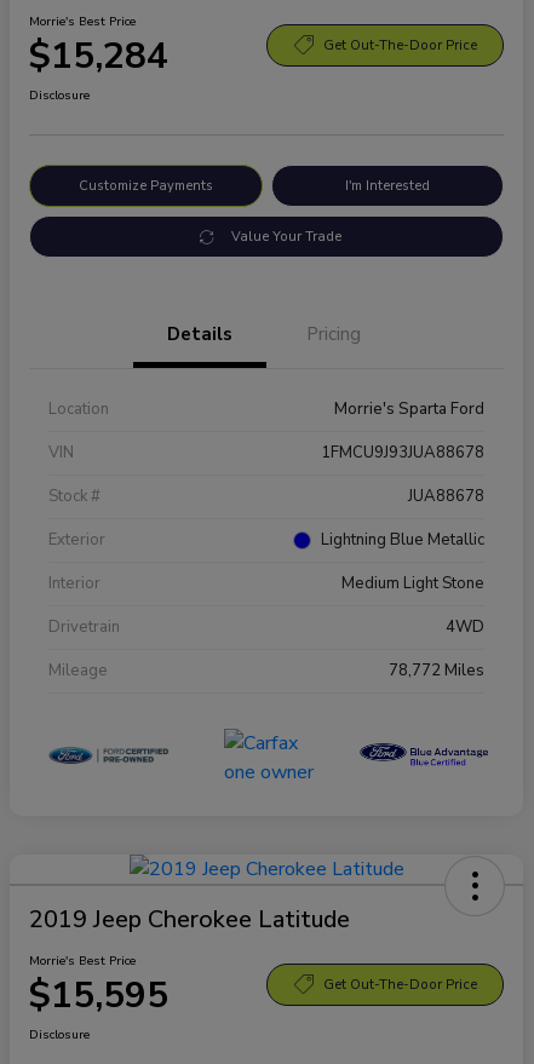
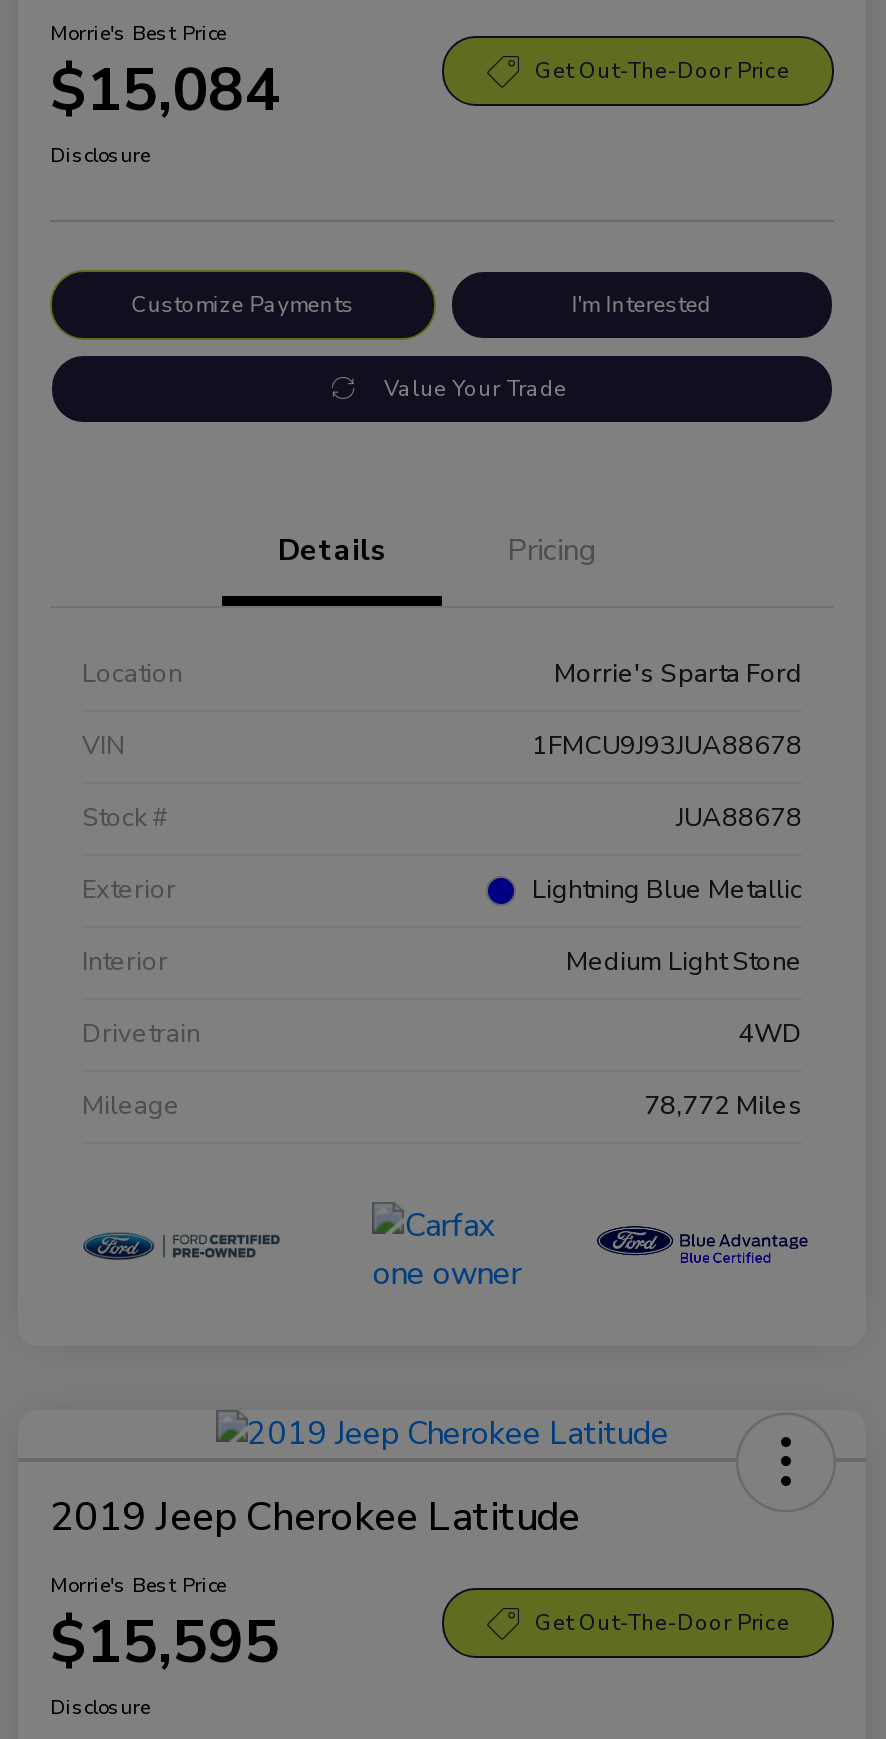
- $15,284
+ $15,084
